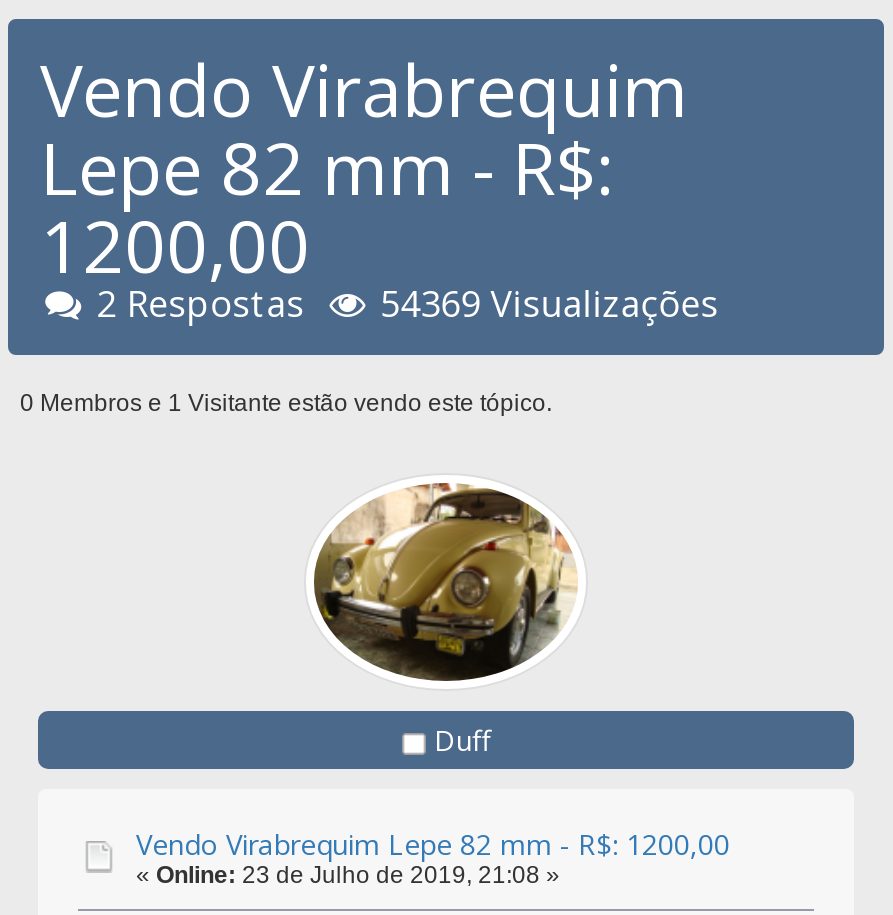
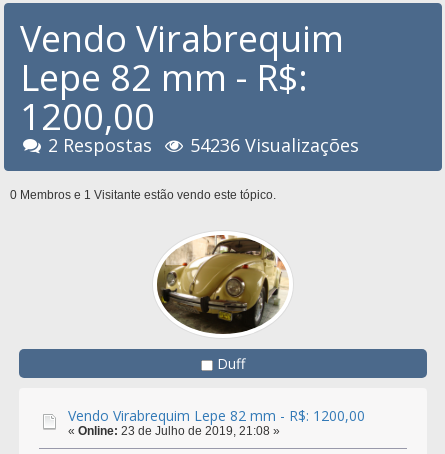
- 54369 Visualizações
+ 54236 Visualizações
